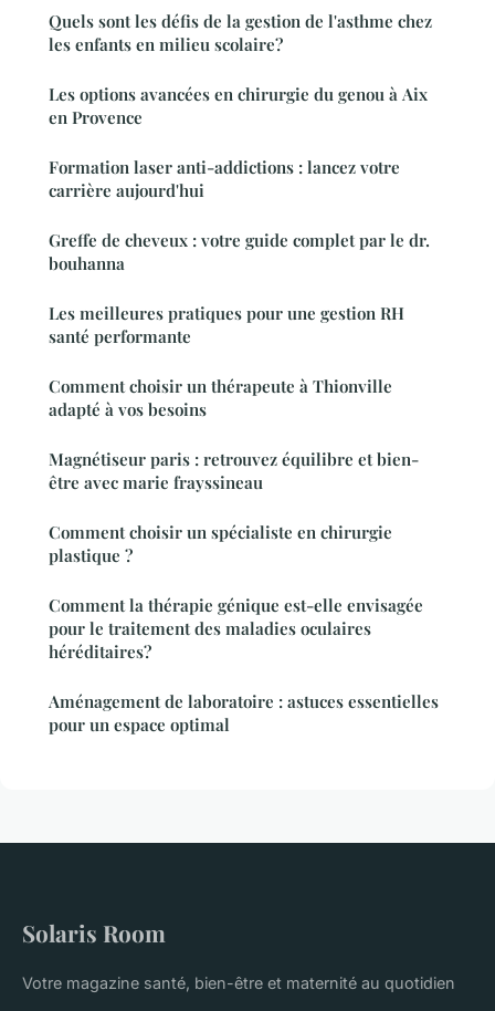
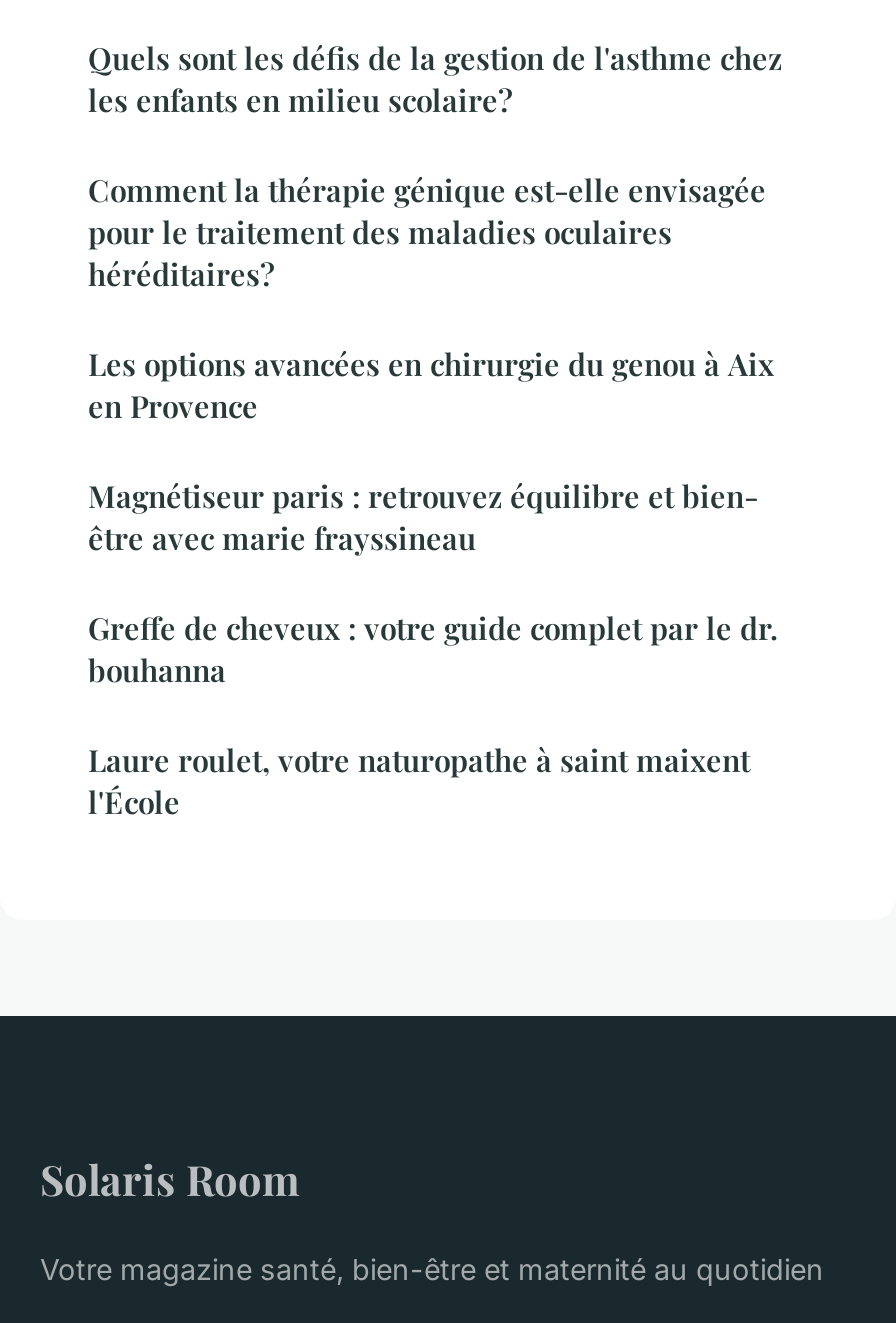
moved down: Les options avancées en chirurgie du genou à Aix | en Provence

- Formation laser anti-addictions : lancez votre
- carrière aujourd'hui
- Les meilleures pratiques pour une gestion RH
- santé performante
- Comment choisir un thérapeute à Thionville
- adapté à vos besoins
- Comment choisir un spécialiste en chirurgie
- plastique ?

moved down: Greffe de cheveux : votre guide complet par le dr. | bouhanna

moved down: Magnétiseur paris : retrouvez équilibre et bien- | être avec marie frayssineau

moved up: Comment la thérapie génique est-elle envisagée | pour le traitement des maladies oculaires | héréditaires?

- Aménagement de laboratoire : astuces essentielles
- pour un espace optimal
+ Laure roulet, votre naturopathe à saint maixent
+ l'École
